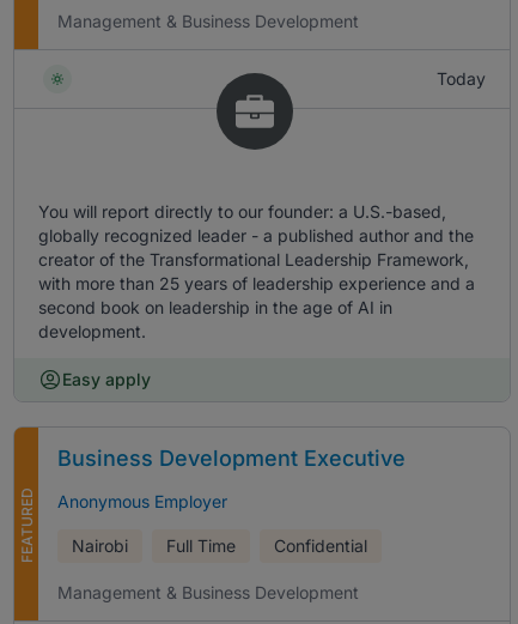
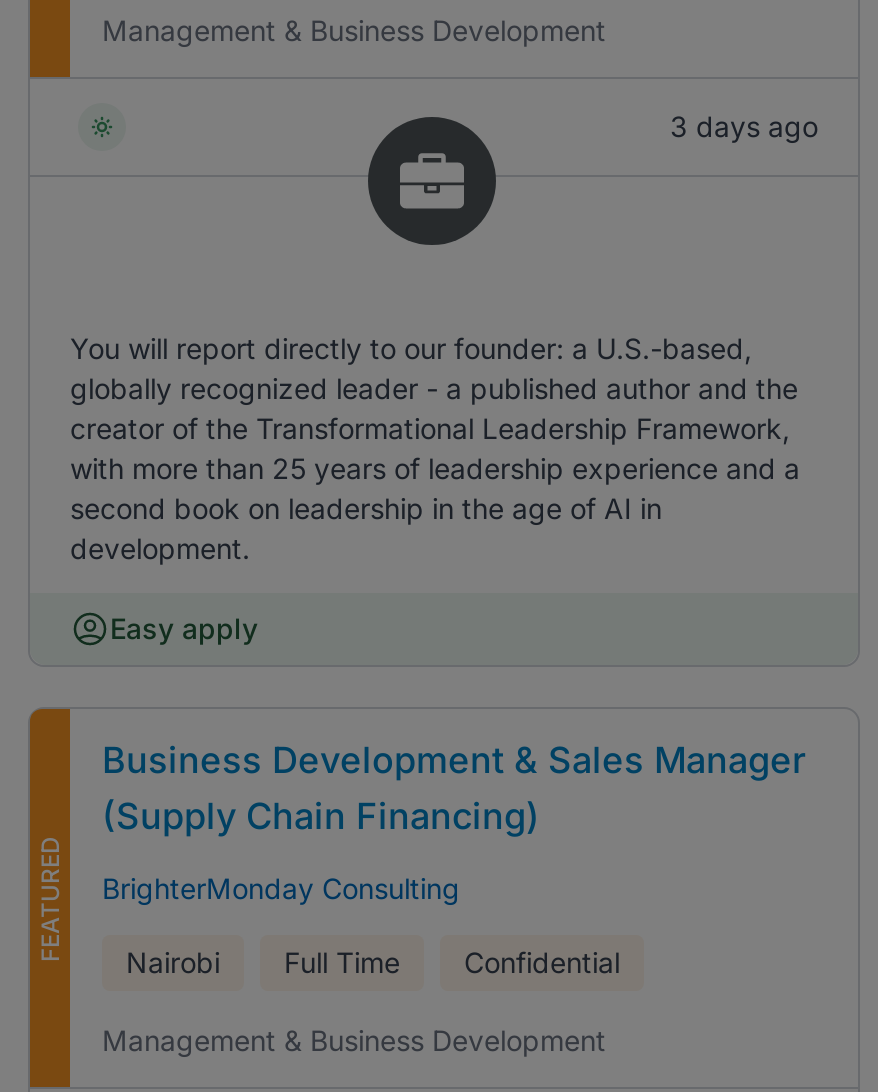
- Today
+ 3 days ago

- Business Development Executive
+ Business Development & Sales Manager
+ (Supply Chain Financing)

- Anonymous Employer
+ BrighterMonday Consulting
